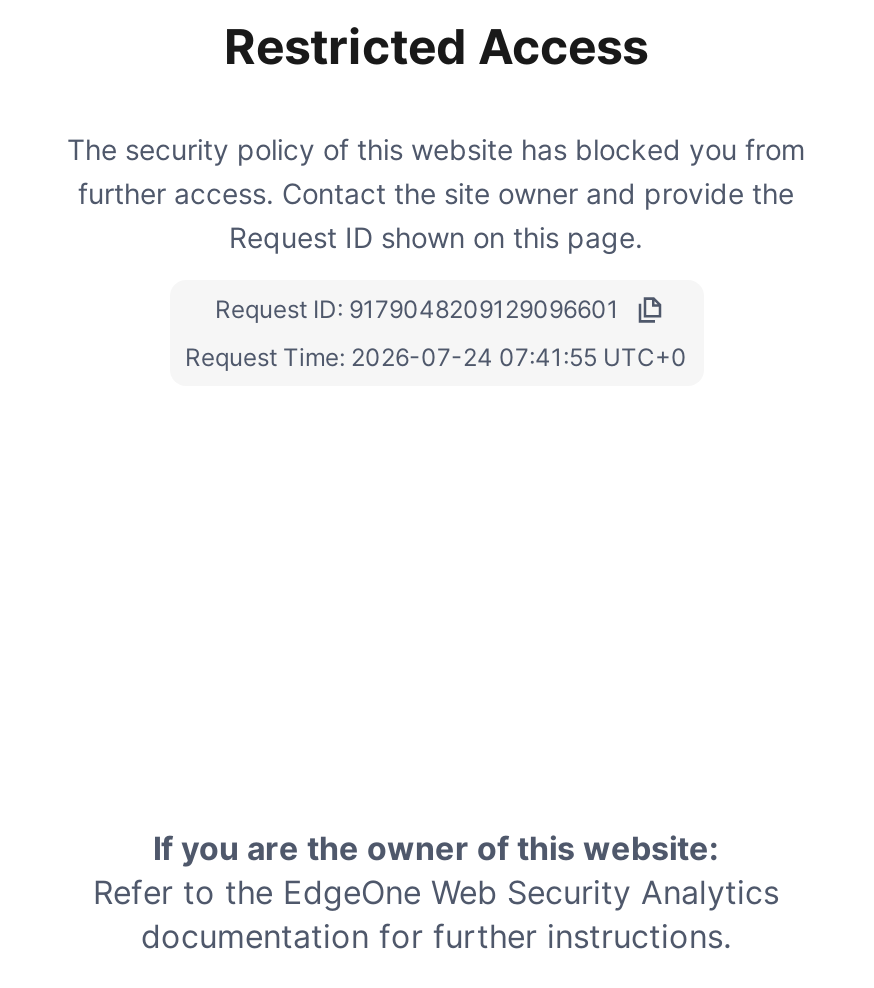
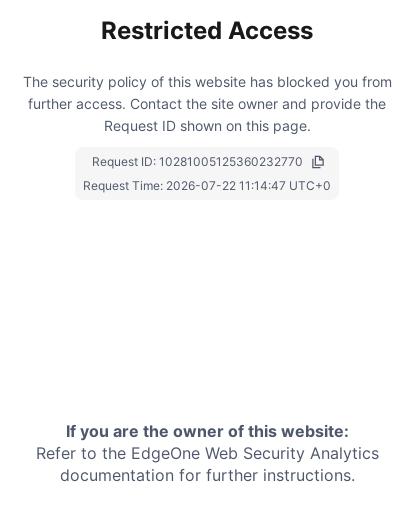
- Request ID: 9179048209129096601
+ Request ID: 10281005125360232770

- Request Time: 2026-07-24 07:41:55 UTC+0
+ Request Time: 2026-07-22 11:14:47 UTC+0
